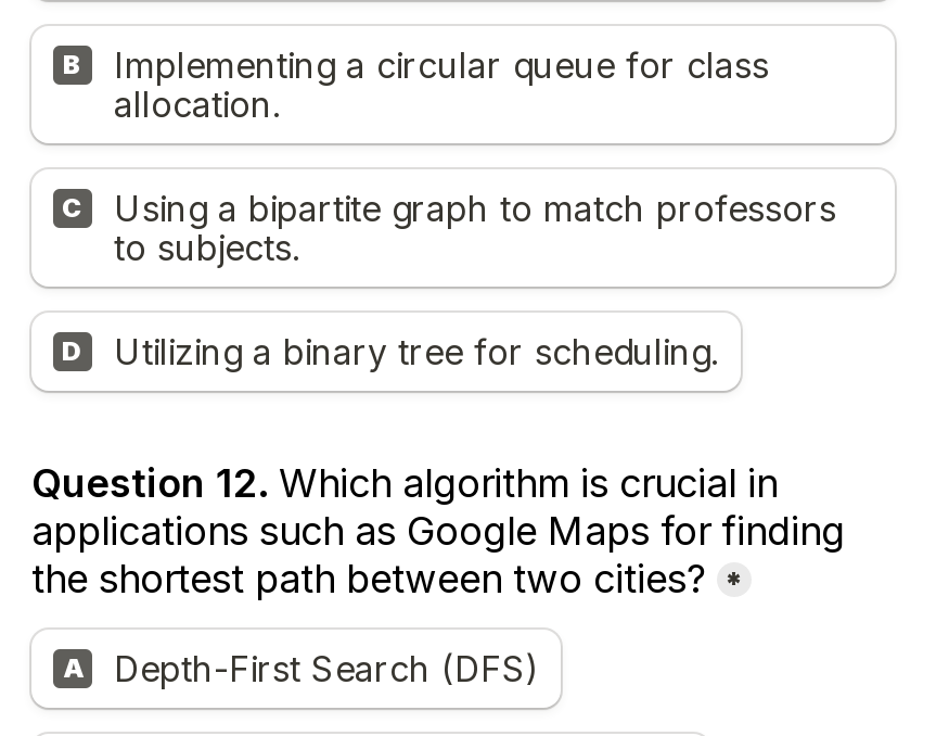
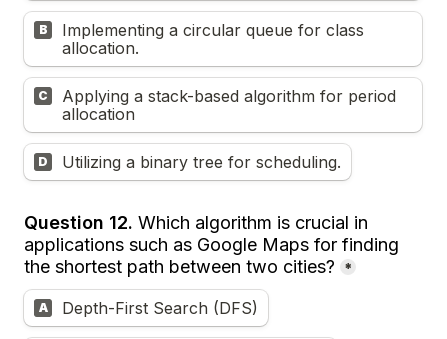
- Using a bipartite graph to match professors
- to subjects.
+ Applying a stack-based algorithm for period
+ allocation
